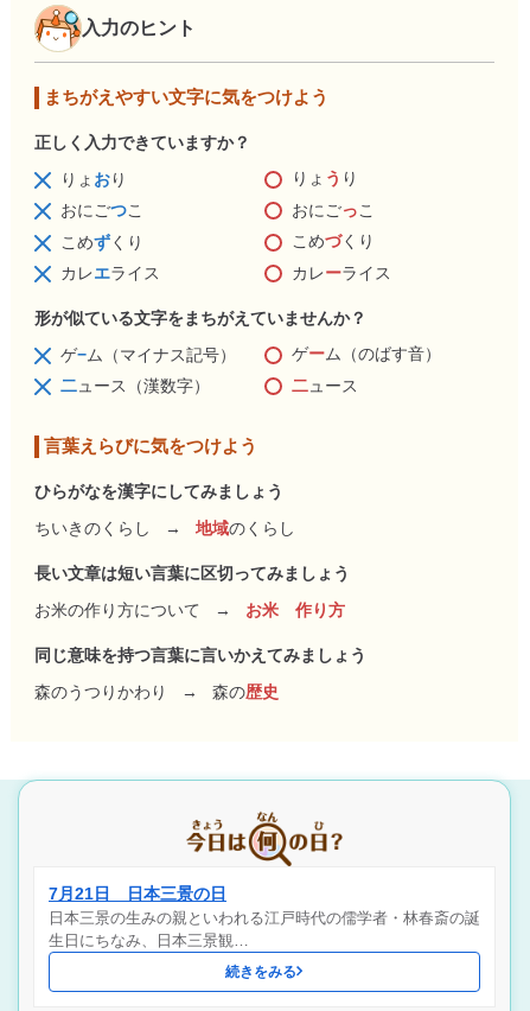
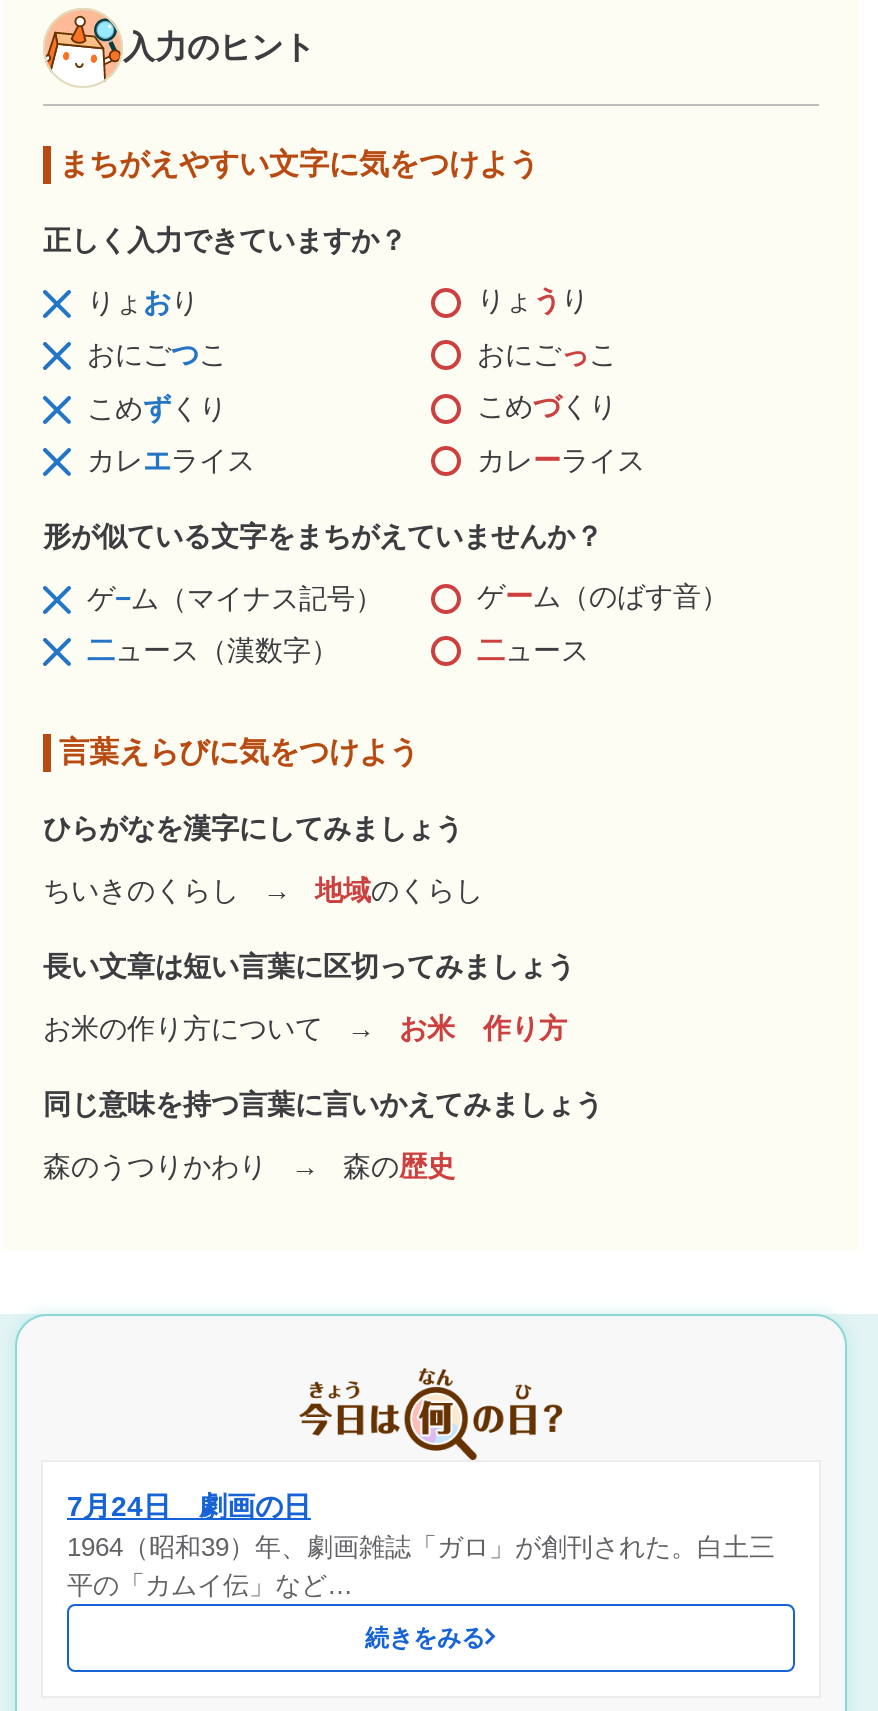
- 7月21日 日本三景の日
- 日本三景の生みの親といわれる江戸時代の儒学者・林春斎の誕
- 生日にちなみ、日本三景観…
+ 7月24日 劇画の日
+ 1964（昭和39）年、劇画雑誌「ガロ」が創刊された。白土三
+ 平の「カムイ伝」など…
